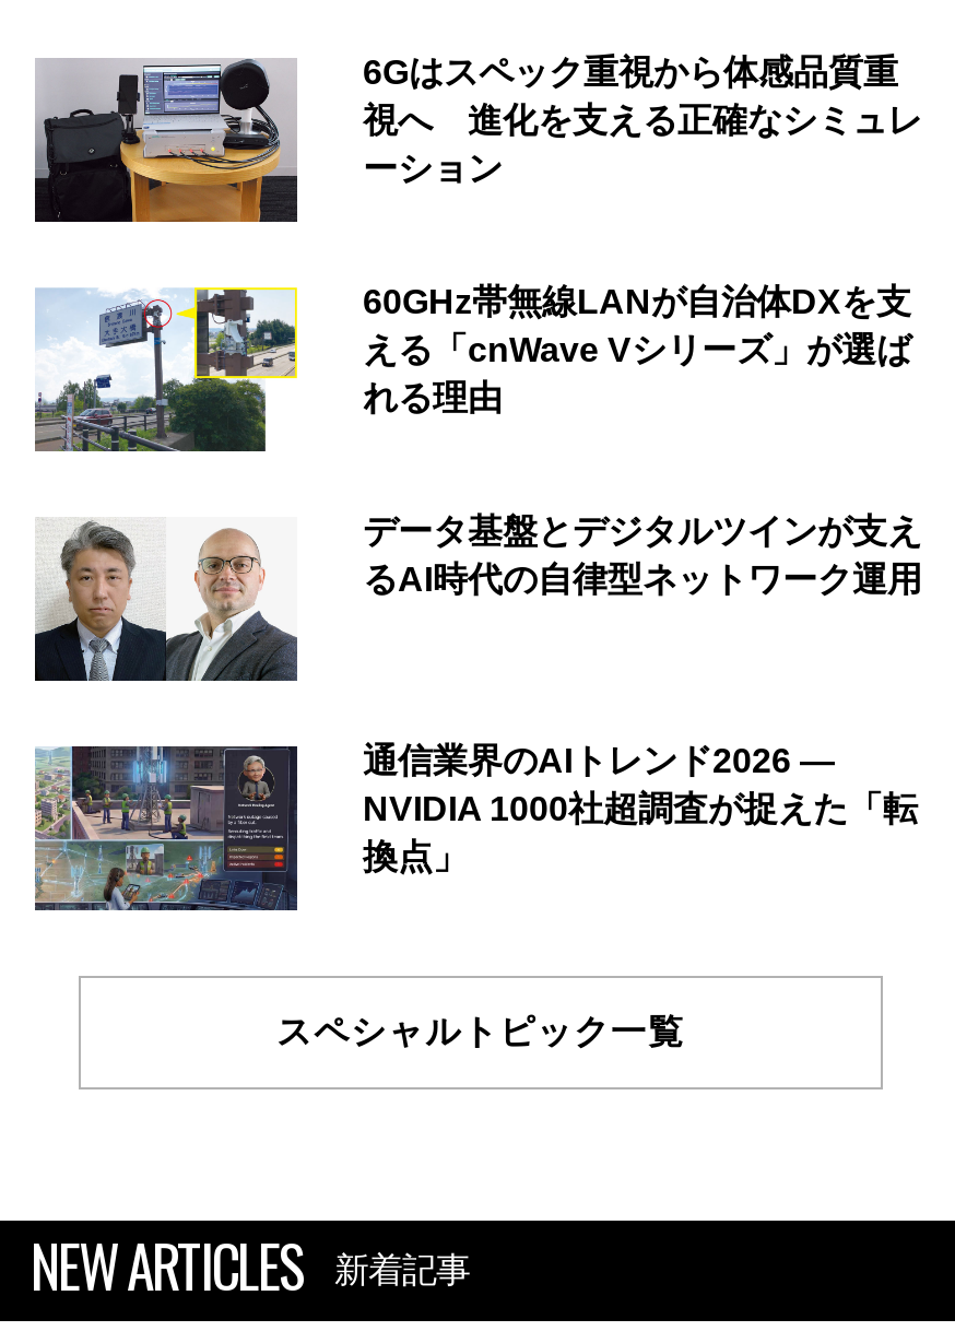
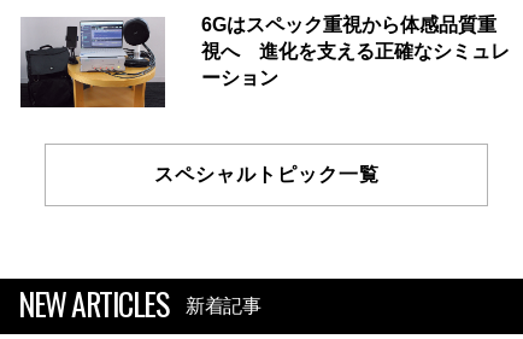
- [image]
- 60GHz帯無線LANが自治体DXを支
- える「cnWave Vシリーズ」が選ば
- れる理由

- [image]
- データ基盤とデジタルツインが支え
- るAI時代の自律型ネットワーク運用

- [image]
- 通信業界のAIトレンド2026 ―
- NVIDIA 1000社超調査が捉えた「転
- 換点」
